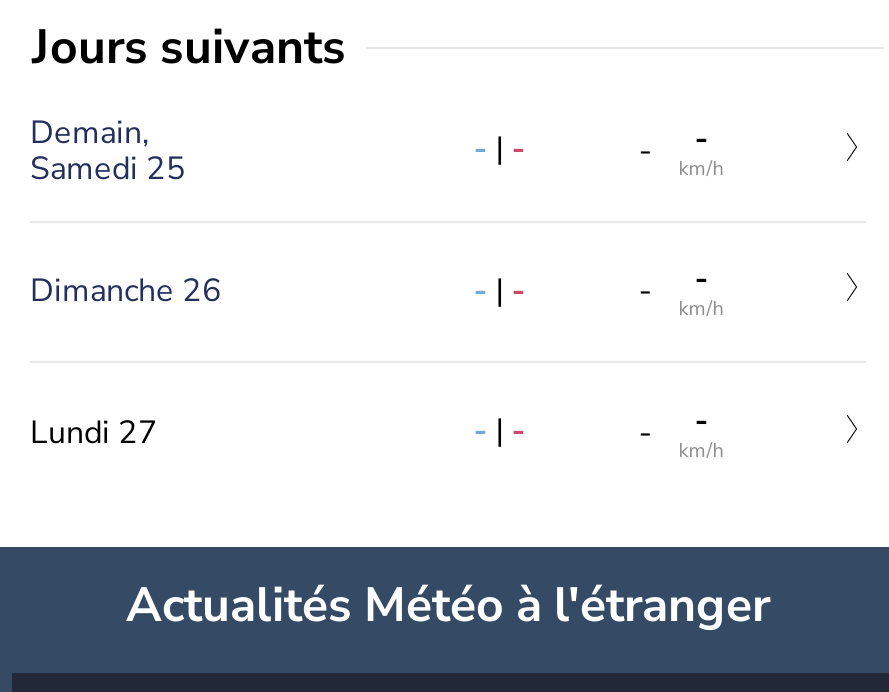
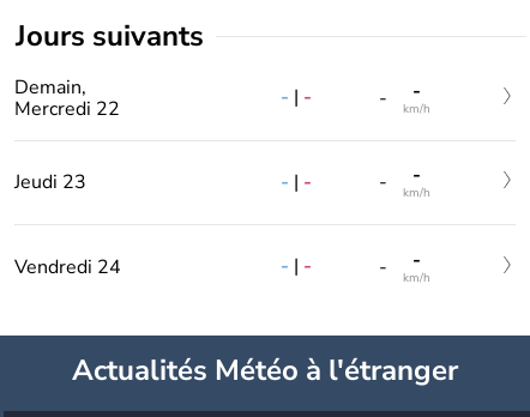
- Samedi 25
+ Mercredi 22

- Dimanche 26
+ Jeudi 23

- Lundi 27
+ Vendredi 24
